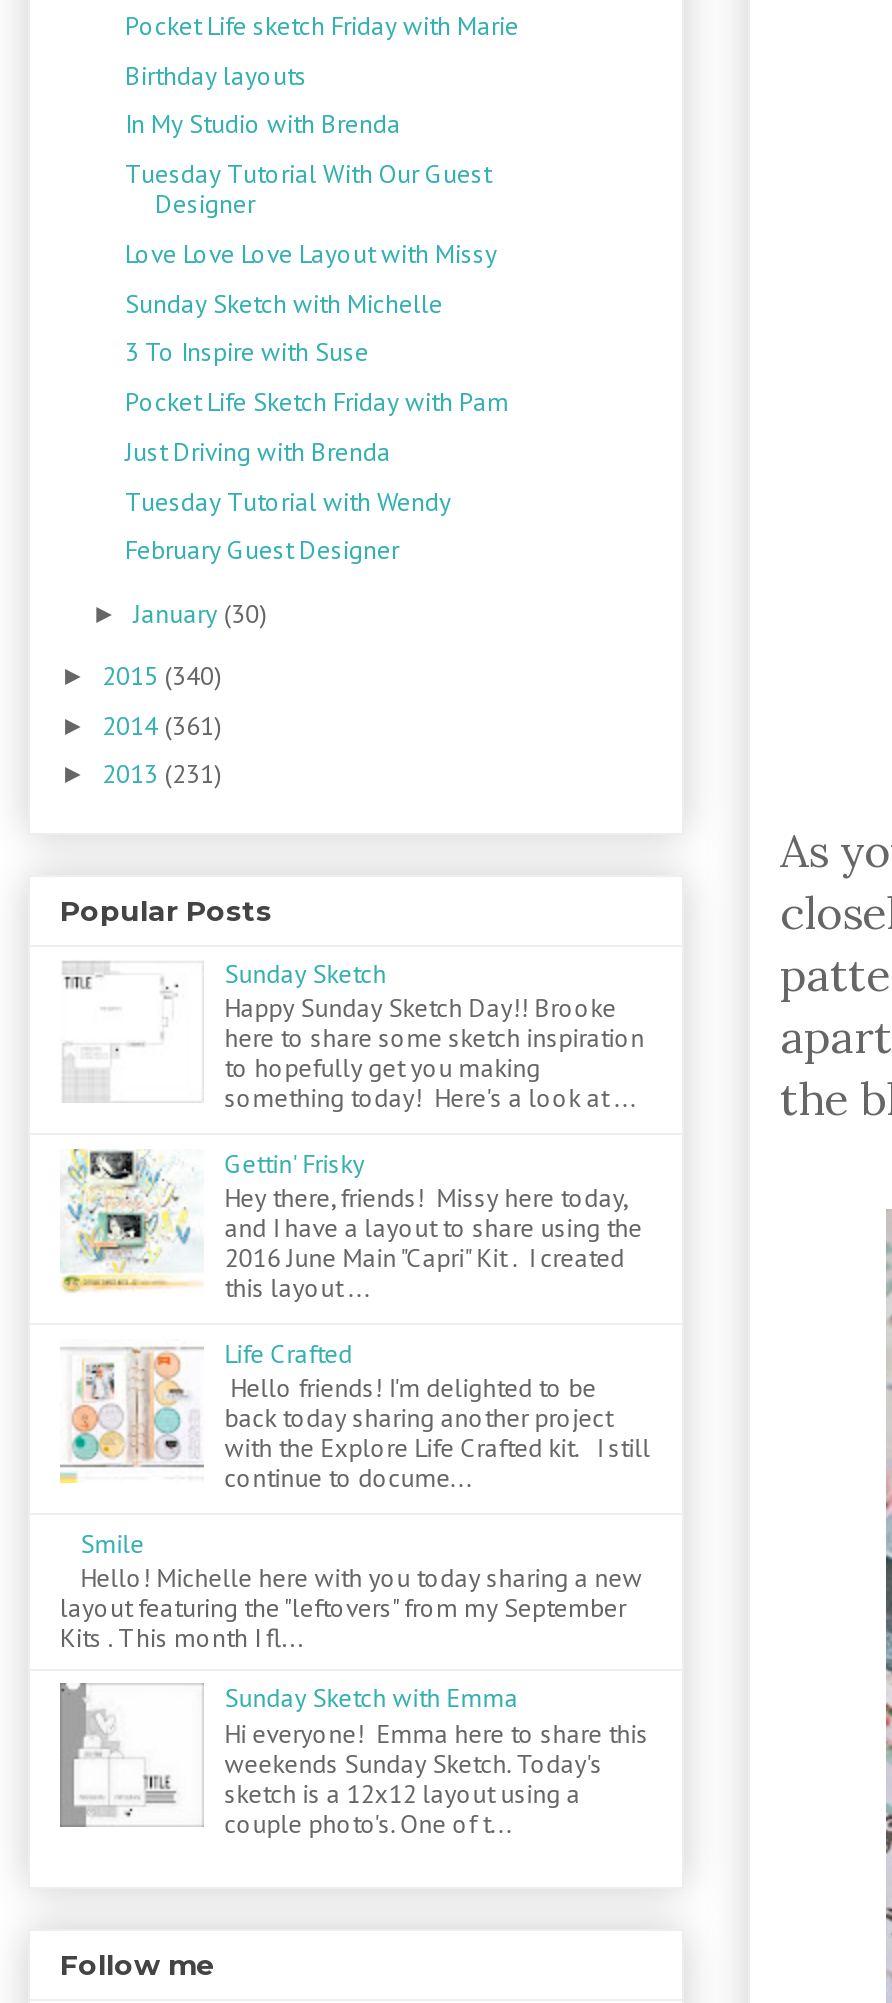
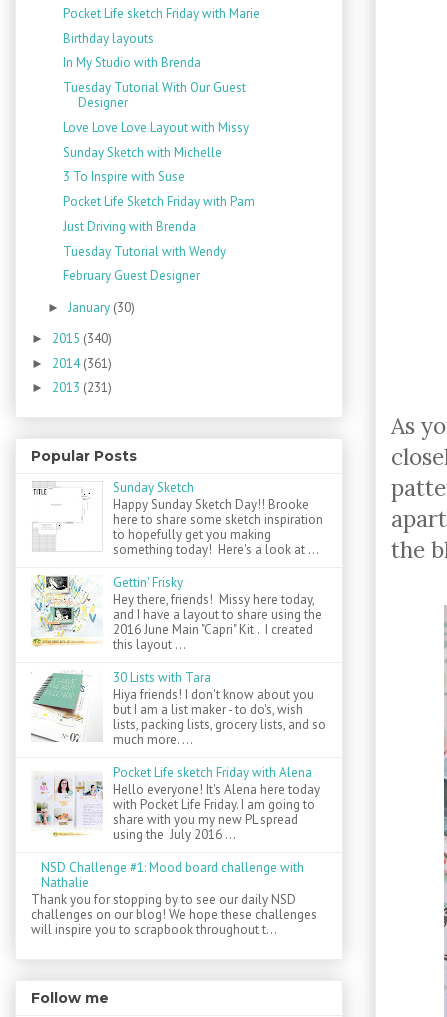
- [image]
- Life Crafted
- Hello friends! I'm delighted to be
- back today sharing another project
- with the Explore Life Crafted kit. I still
- continue to docume...
+ [image]
+ 30 Lists with Tara
+ Hiya friends! I don't know about you
+ but I am a list maker - to do's, wish
+ lists, packing lists, grocery lists, and so
+ much more. ...

- Smile
- Hello! Michelle here with you today sharing a new
- layout featuring the "leftovers" from my September
- Kits . This month I fl...
+ Pocket Life sketch Friday with Alena
+ Hello everyone! It's Alena here today
+ with Pocket Life Friday. I am going to
+ share with you my new PL spread
+ using the July 2016 ...

- Sunday Sketch with Emma
- Hi everyone! Emma here to share this
- weekends Sunday Sketch. Today's
- sketch is a 12x12 layout using a
- couple photo's. One of t...
+ NSD Challenge #1: Mood board challenge with
+ Nathalie
+ Thank you for stopping by to see our daily NSD
+ challenges on our blog! We hope these challenges
+ will inspire you to scrapbook throughout t...
